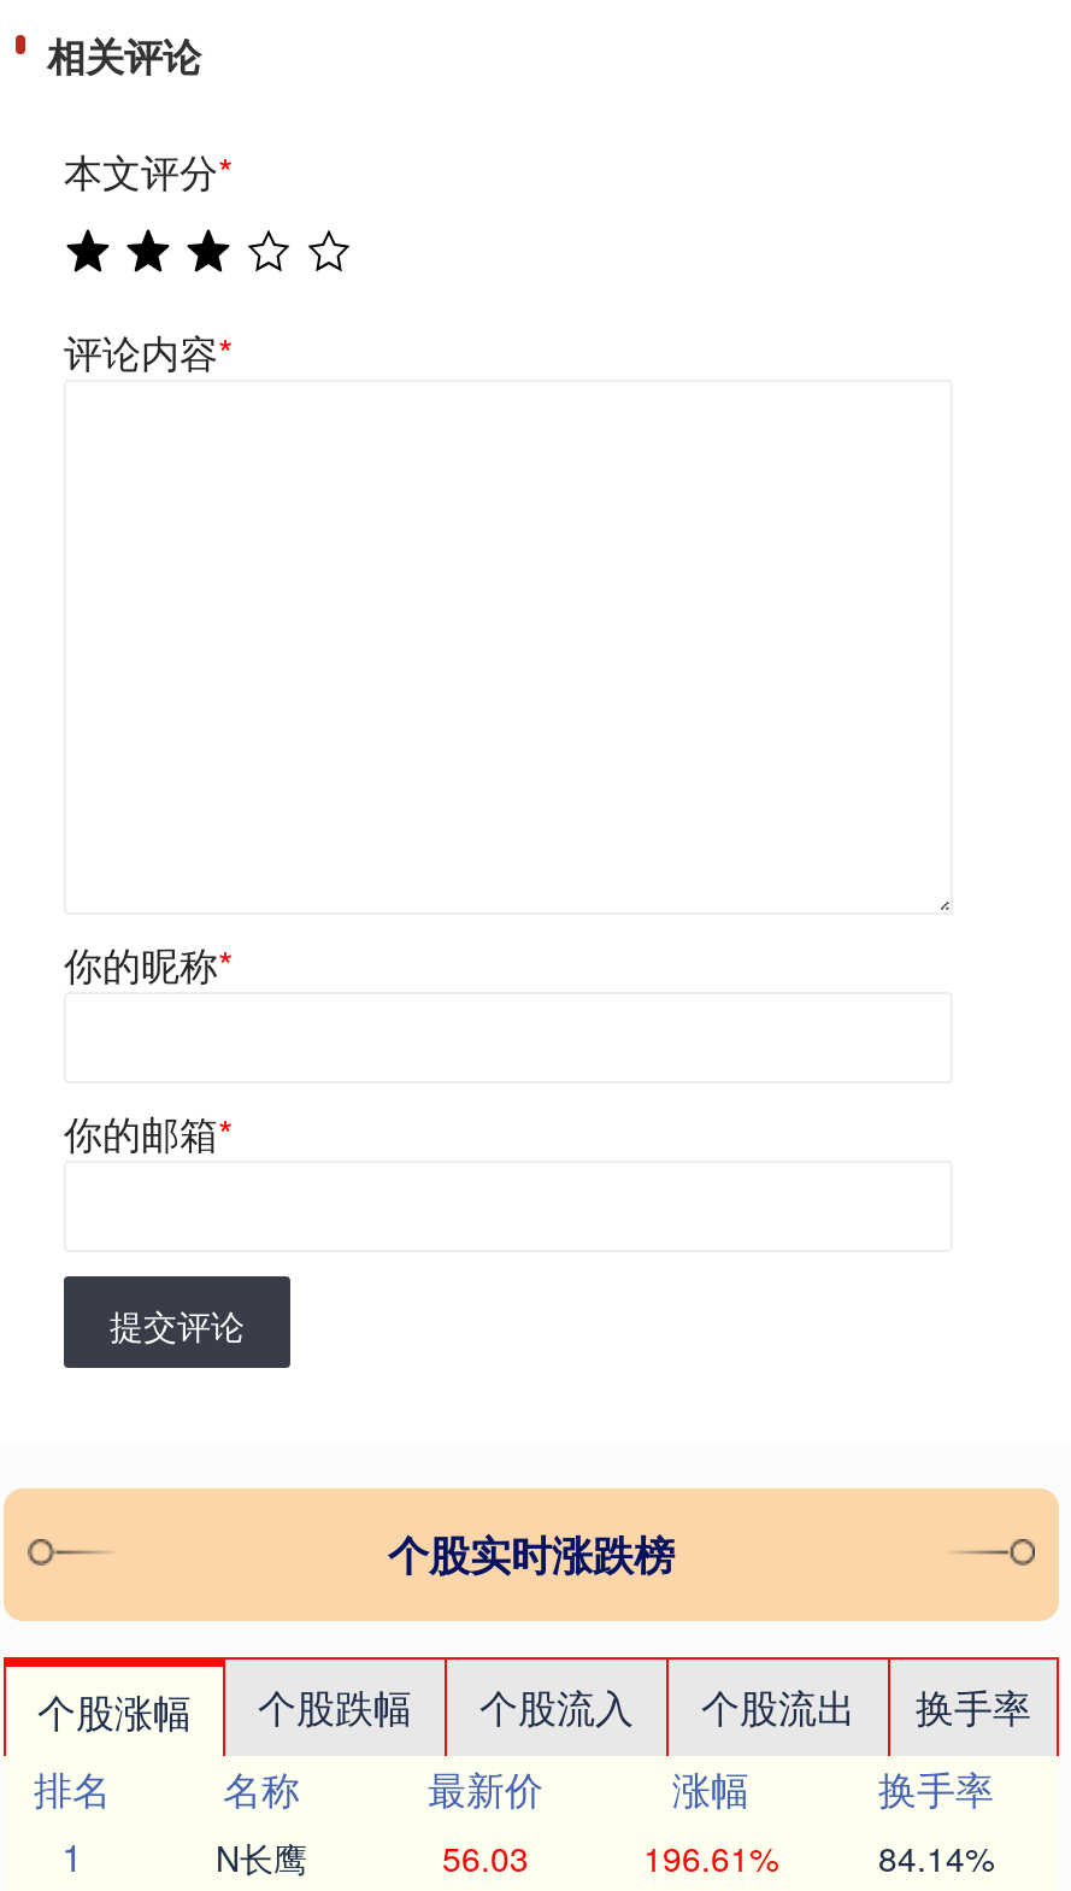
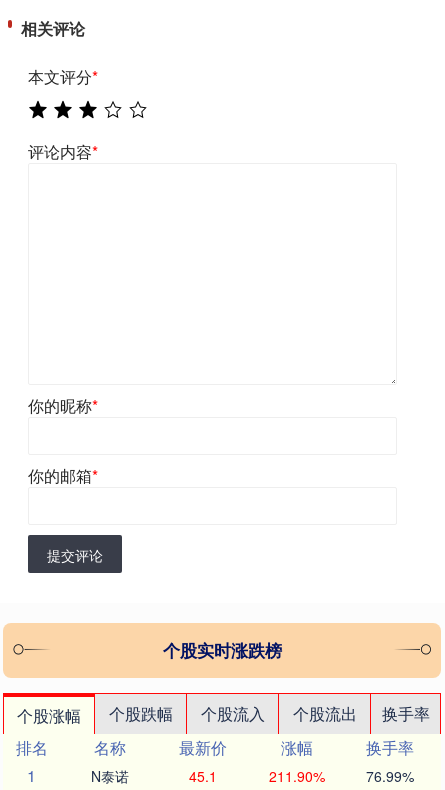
- N长鹰
+ N泰诺

- 56.03
+ 45.1

- 196.61%
+ 211.90%

- 84.14%
+ 76.99%
